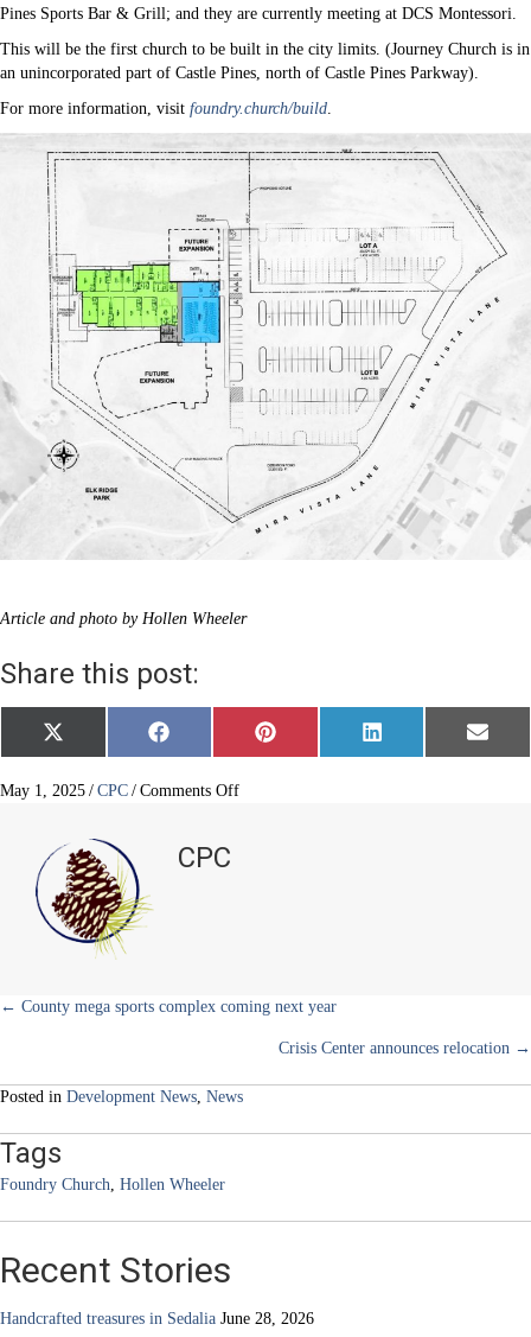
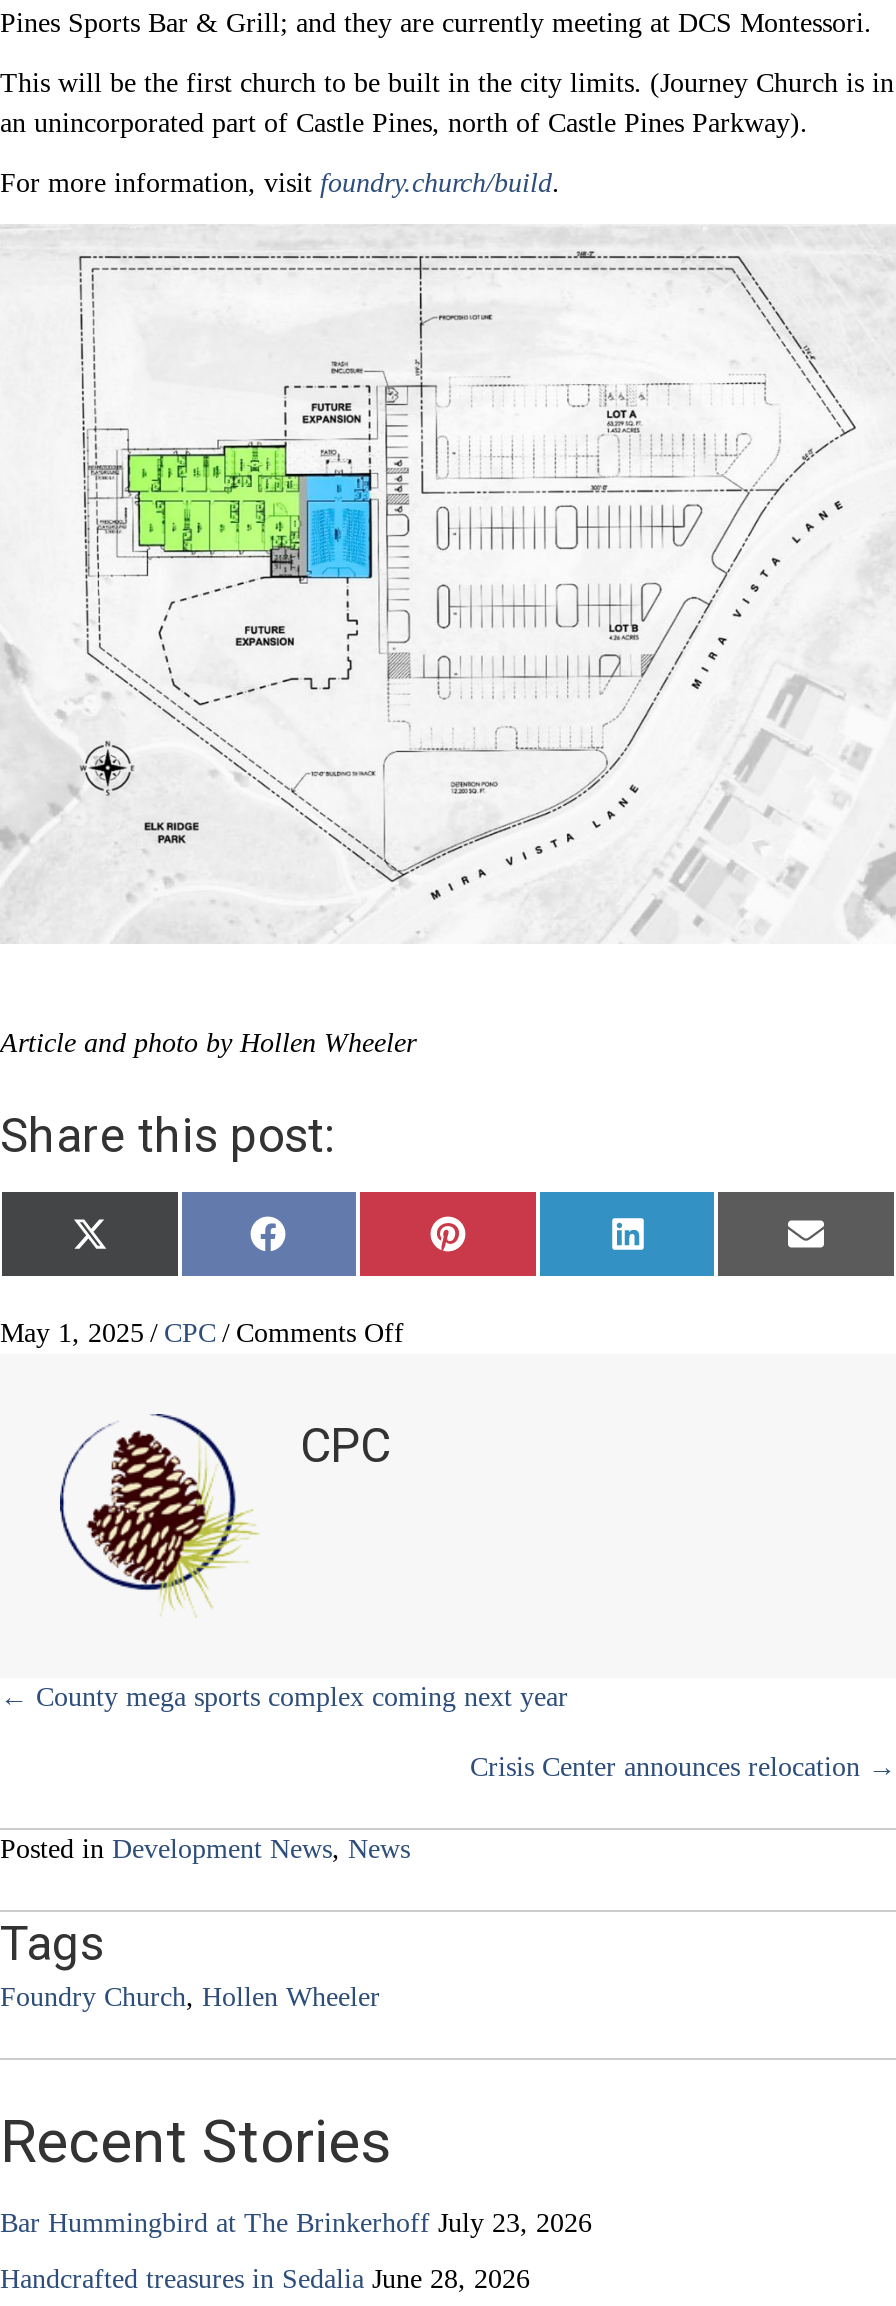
+ Bar Hummingbird at The Brinkerhoff July 23, 2026
